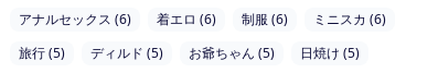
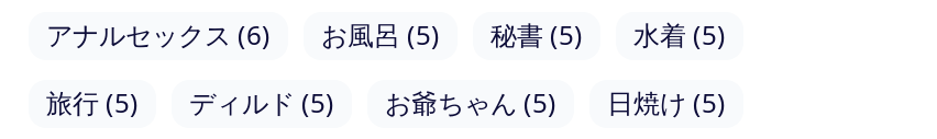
- 着エロ (6)
- 制服 (6)
- ミニスカ (6)
+ お風呂 (5)
+ 秘書 (5)
+ 水着 (5)
